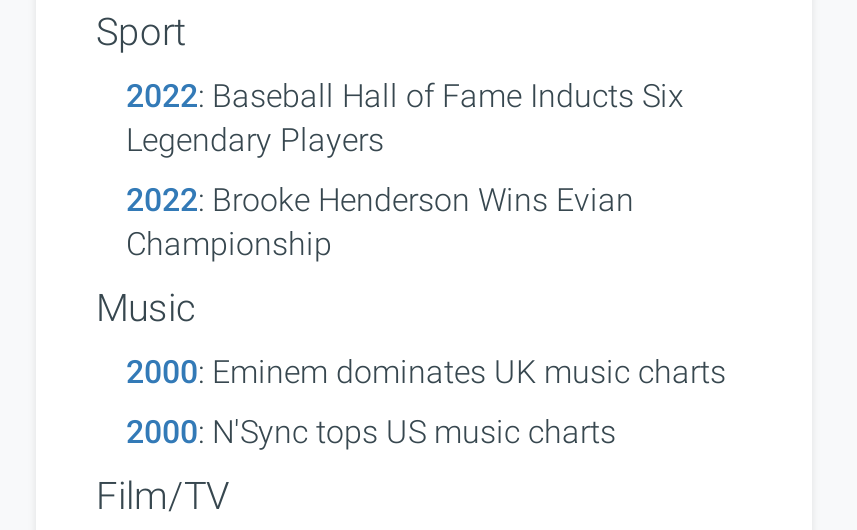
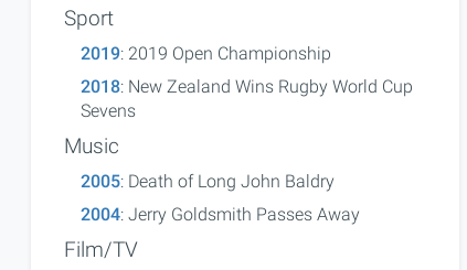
- 2022: Baseball Hall of Fame Inducts Six
- Legendary Players
+ 2019: 2019 Open Championship

- 2022: Brooke Henderson Wins Evian
- Championship
+ 2018: New Zealand Wins Rugby World Cup
+ Sevens

- 2000: Eminem dominates UK music charts
+ 2005: Death of Long John Baldry

- 2000: N'Sync tops US music charts
+ 2004: Jerry Goldsmith Passes Away
